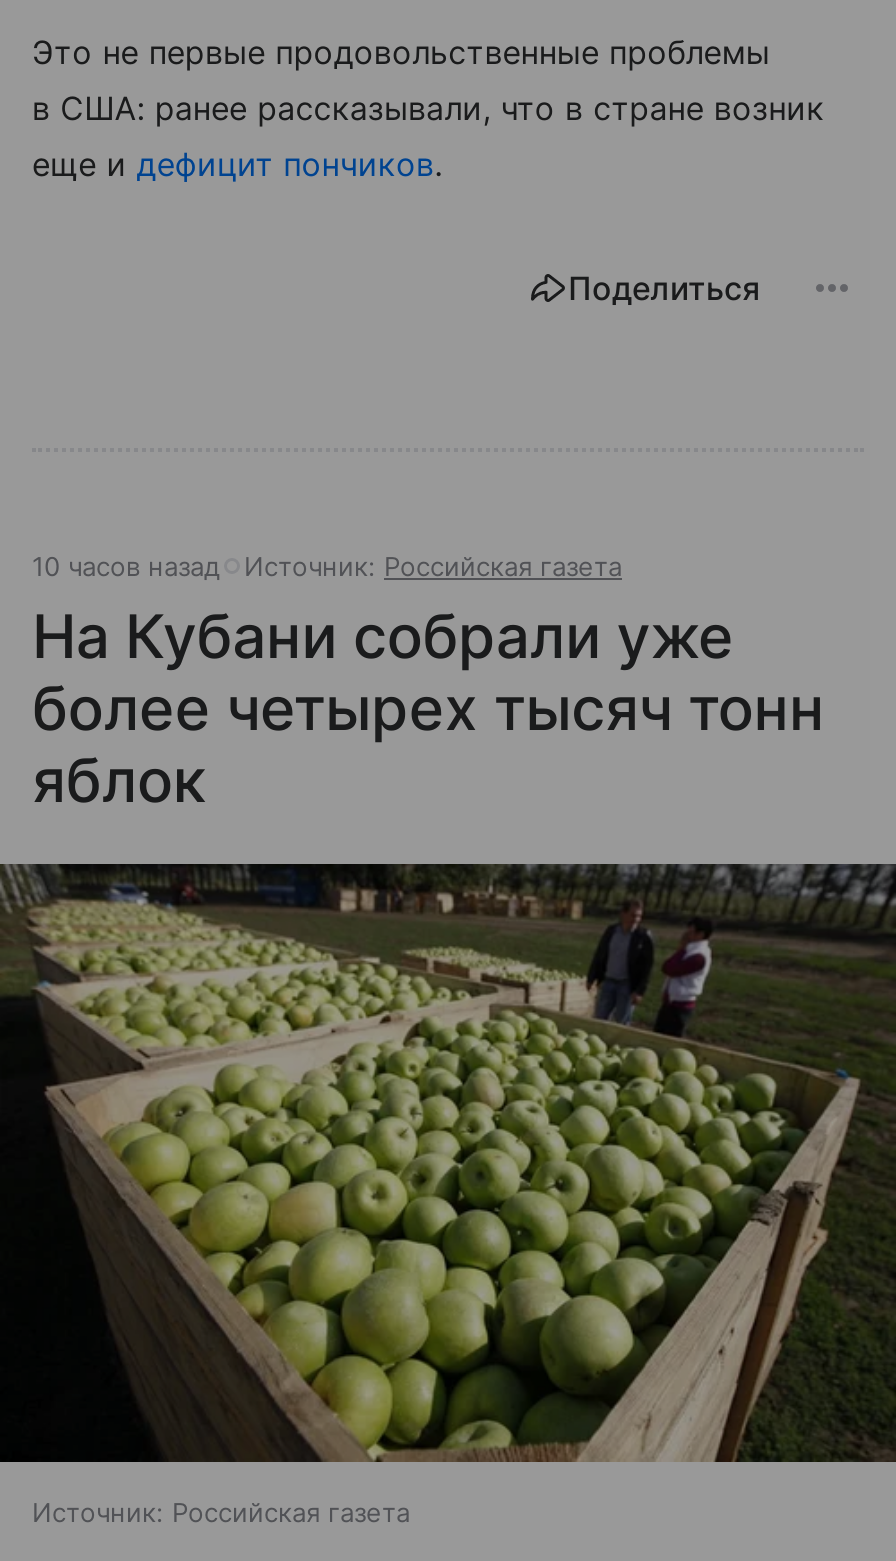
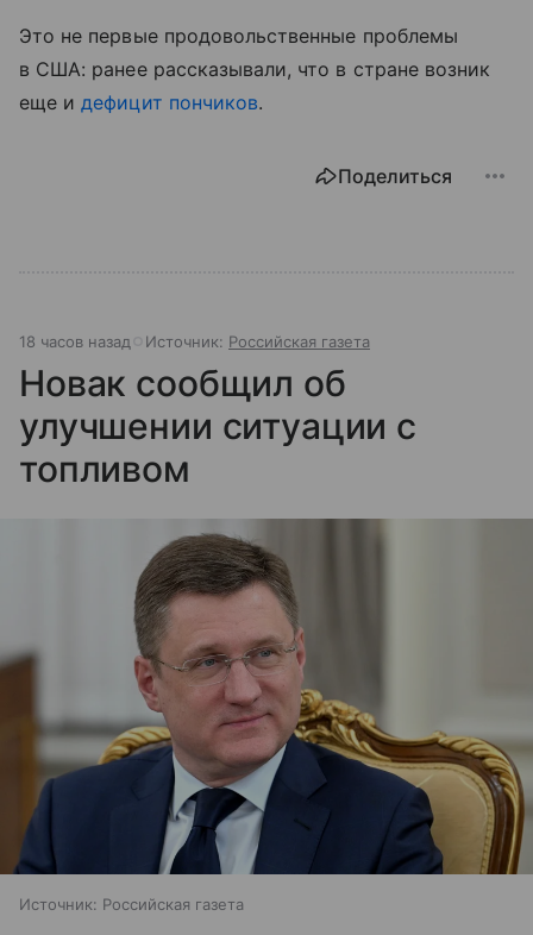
- 10 часов назад Источник: Российская газета
+ 18 часов назад Источник: Российская газета

- На Кубани собрали уже
- более четырех тысяч тонн
- яблок
+ Новак сообщил об
+ улучшении ситуации с
+ топливом

- [image]
+ [image]
